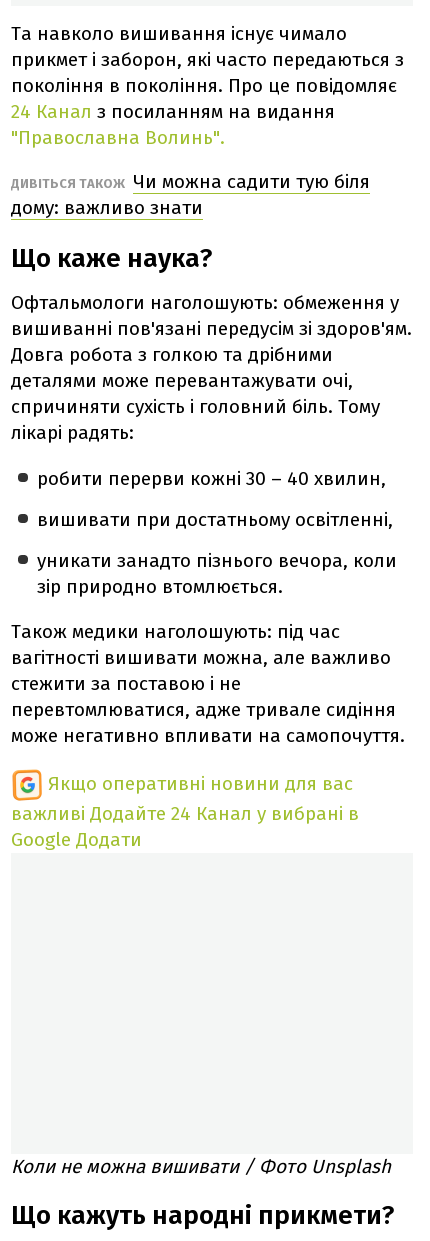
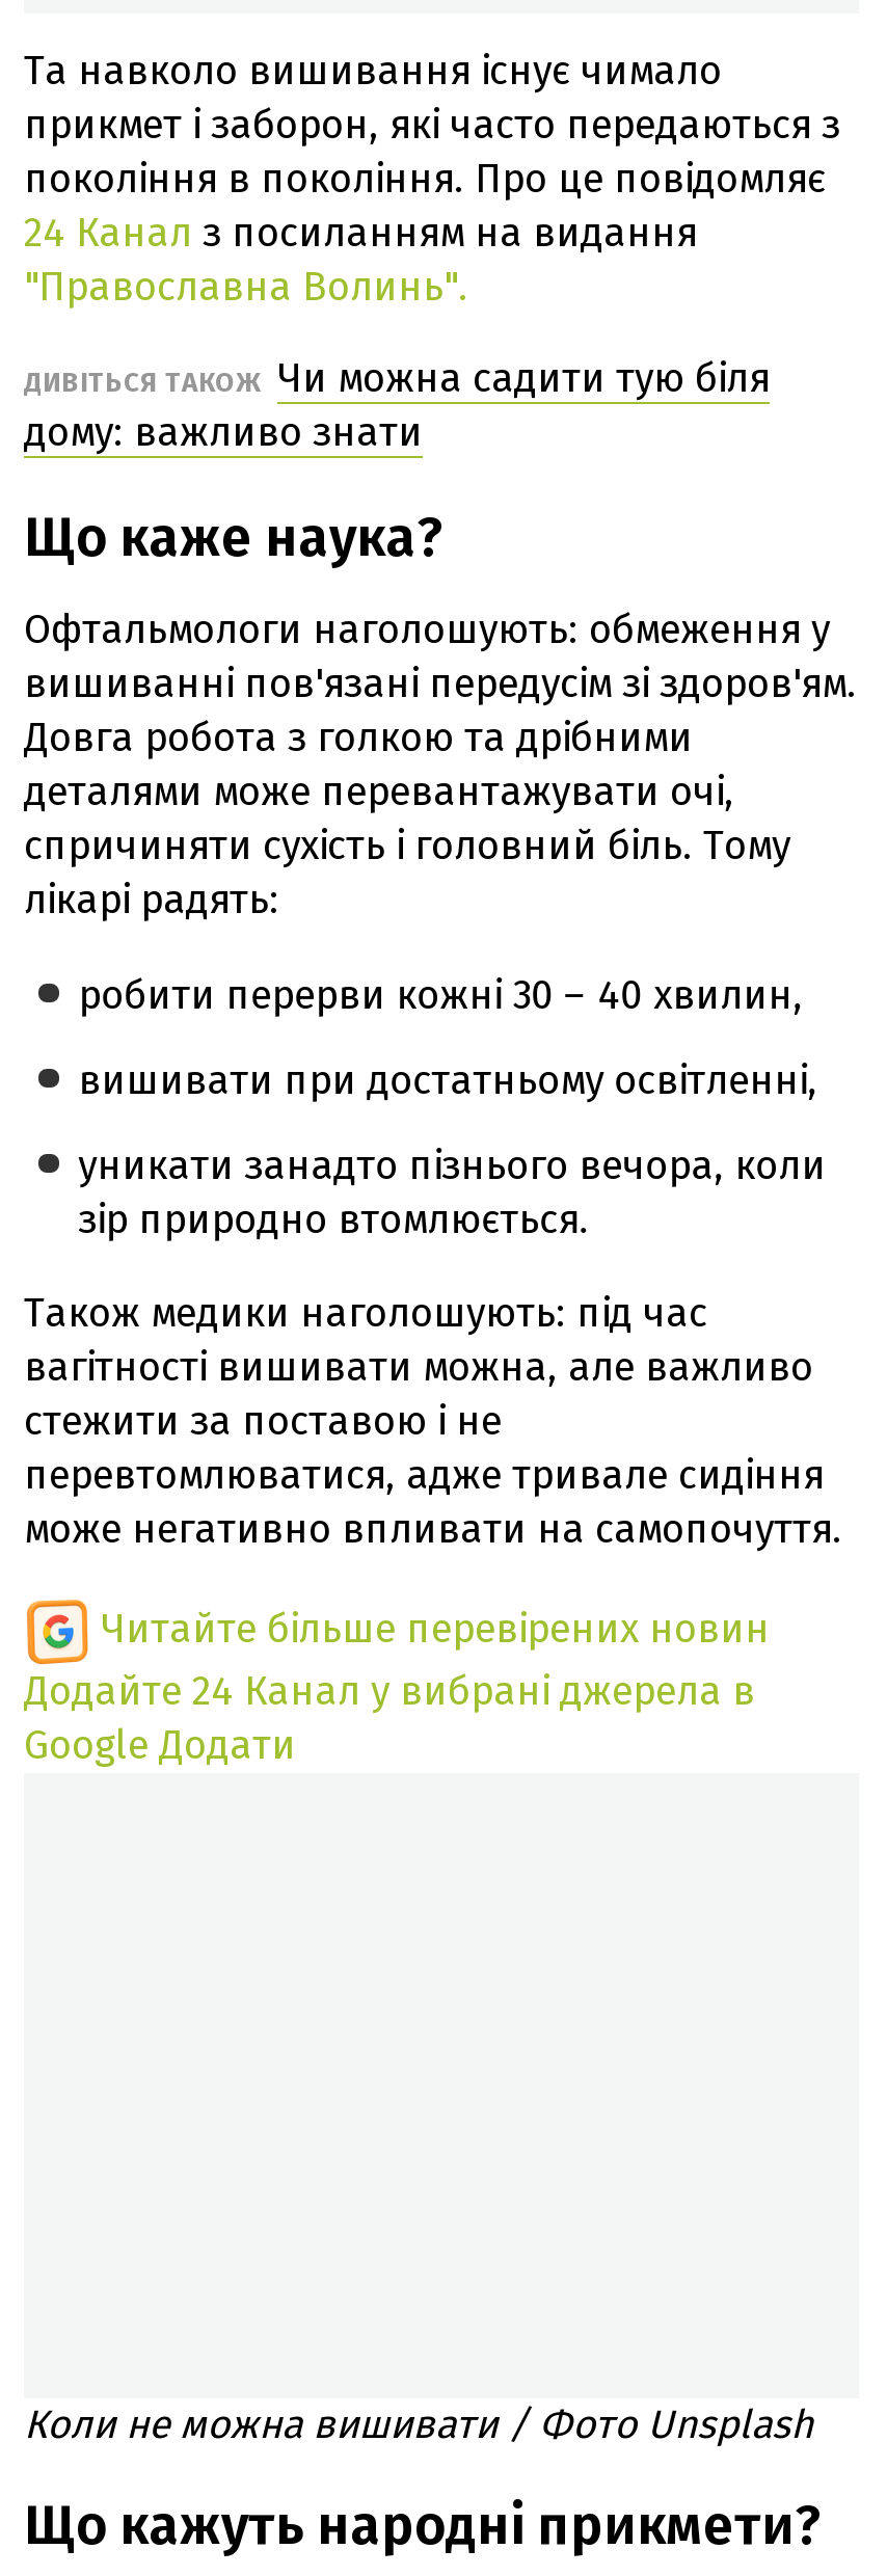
- Якщо оперативні новини для вас
- важливі Додайте 24 Канал у вибрані в
+ Читайте більше перевірених новин
+ Додайте 24 Канал у вибрані джерела в
